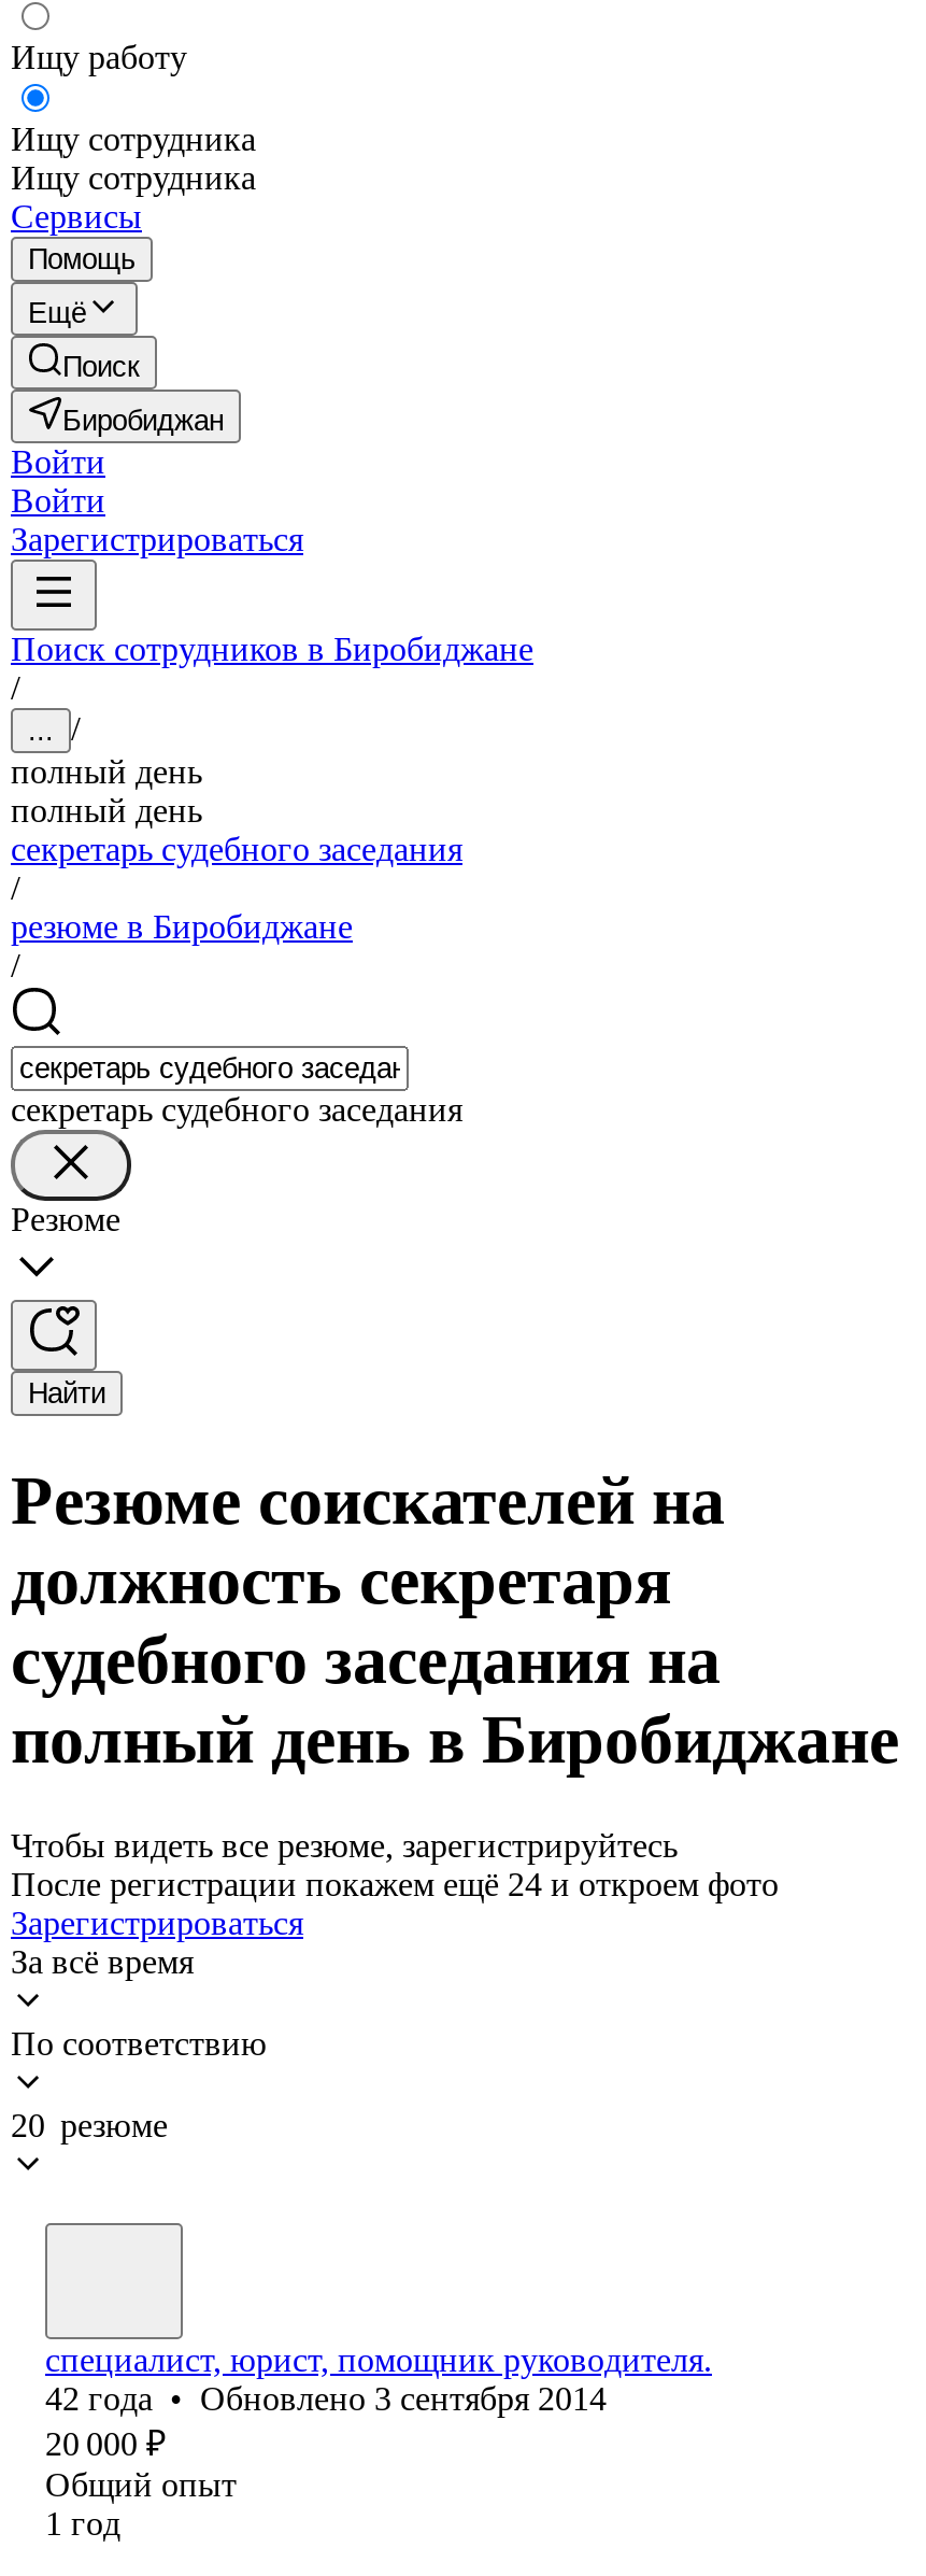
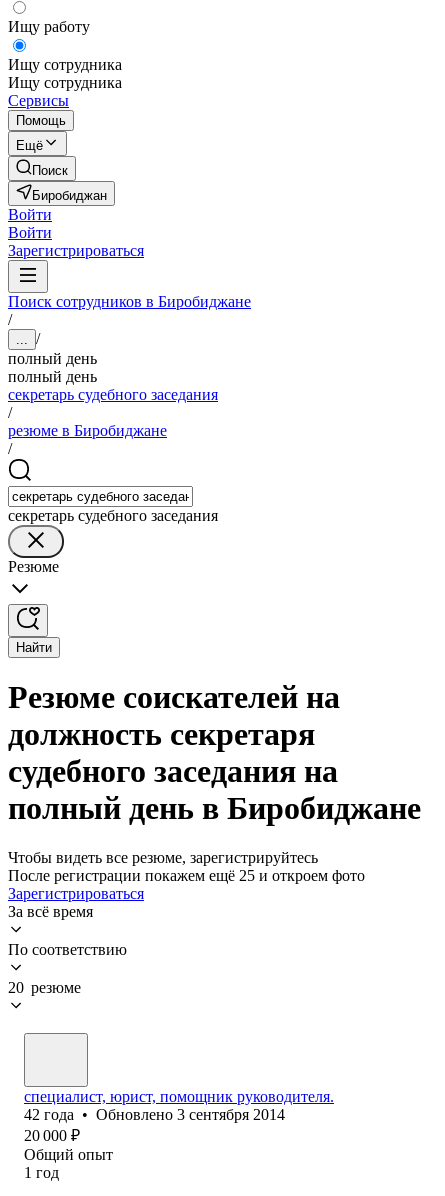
- После регистрации покажем ещё 24 и откроем фото
+ После регистрации покажем ещё 25 и откроем фото
